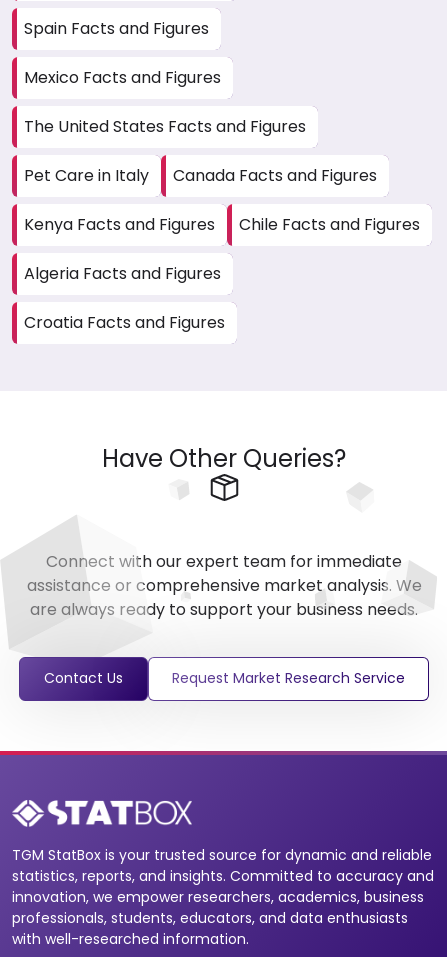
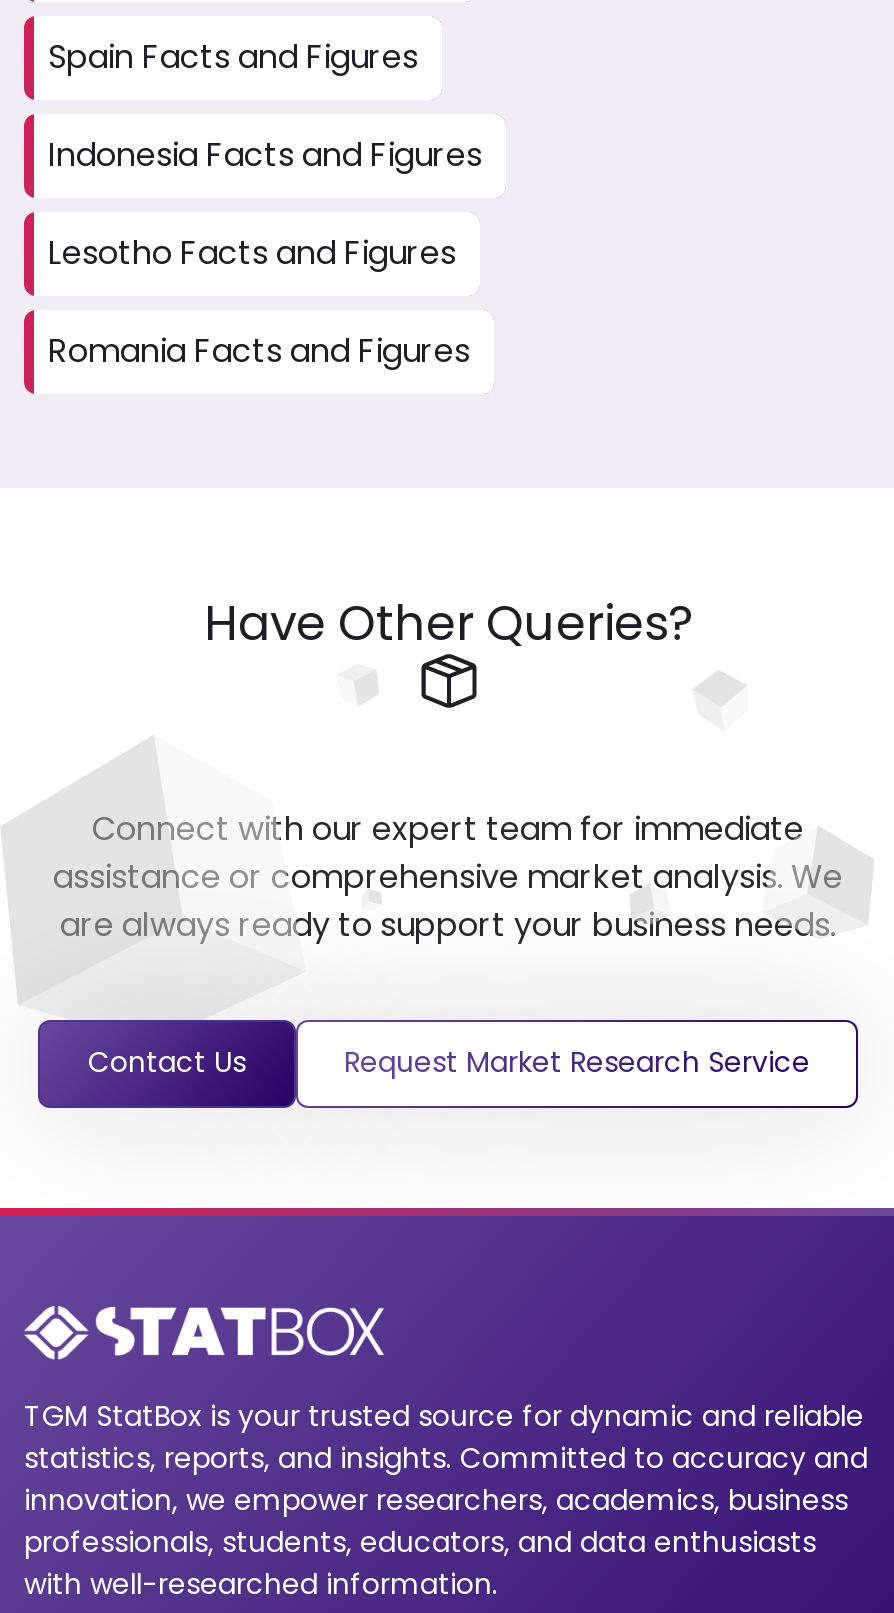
- Mexico Facts and Figures
- The United States Facts and Figures
- Pet Care in Italy
- Canada Facts and Figures
- Kenya Facts and Figures
- Chile Facts and Figures
- Algeria Facts and Figures
- Croatia Facts and Figures
+ Indonesia Facts and Figures
+ Lesotho Facts and Figures
+ Romania Facts and Figures
